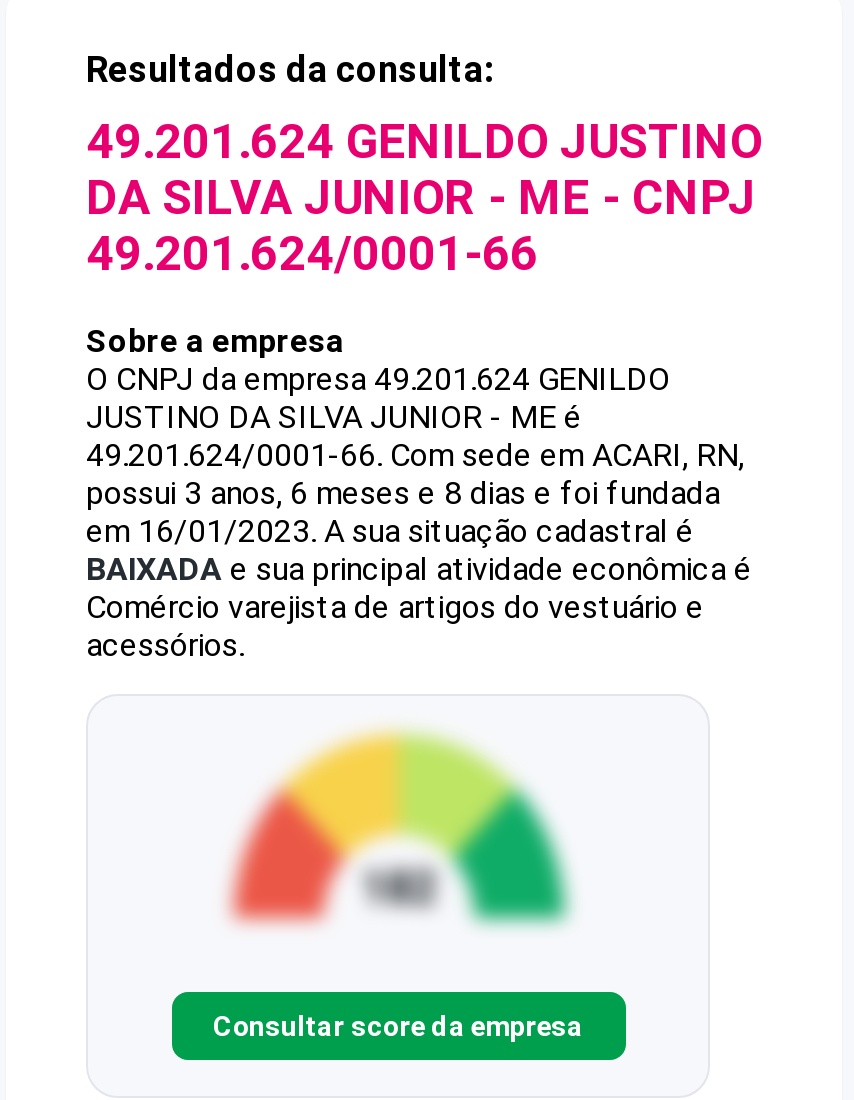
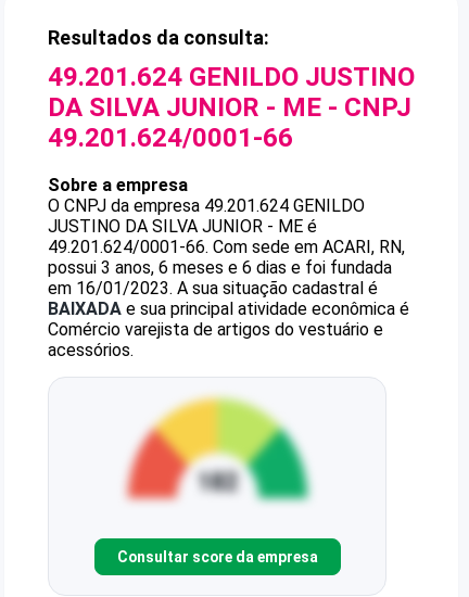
- possui 3 anos, 6 meses e 8 dias e foi fundada
+ possui 3 anos, 6 meses e 6 dias e foi fundada
